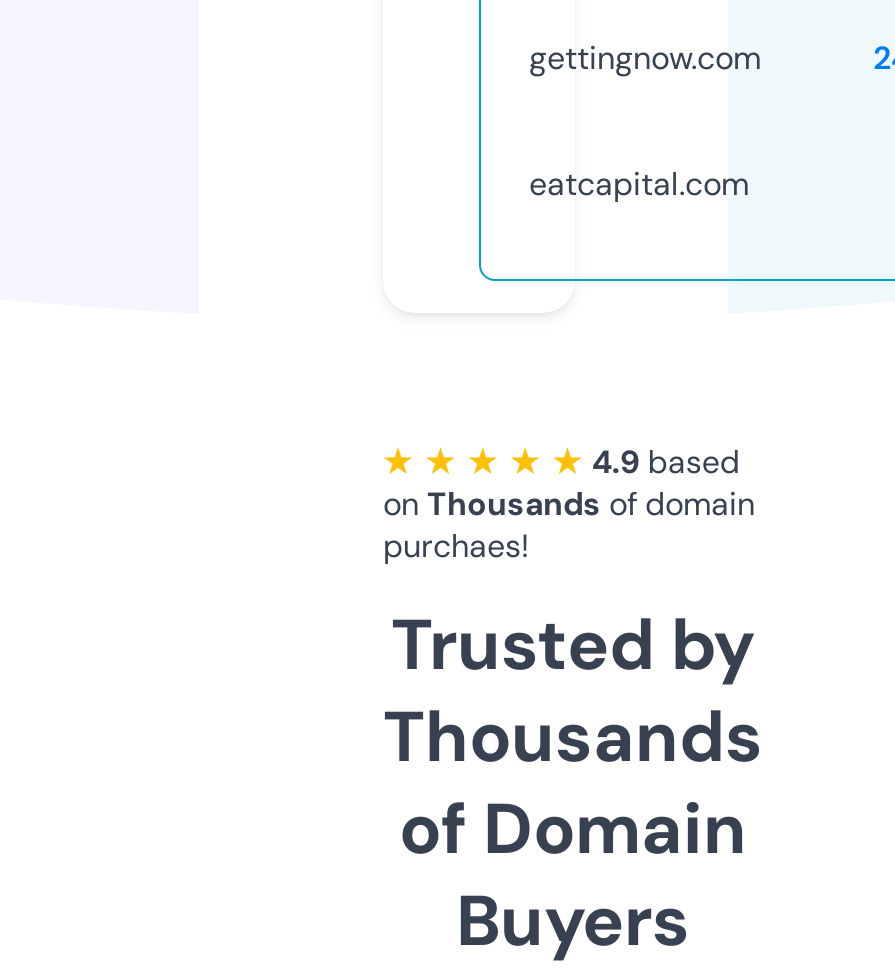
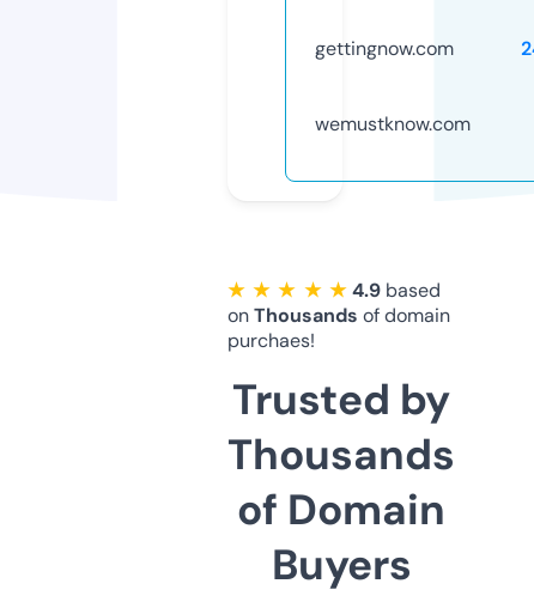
- eatcapital.com
+ wemustknow.com
